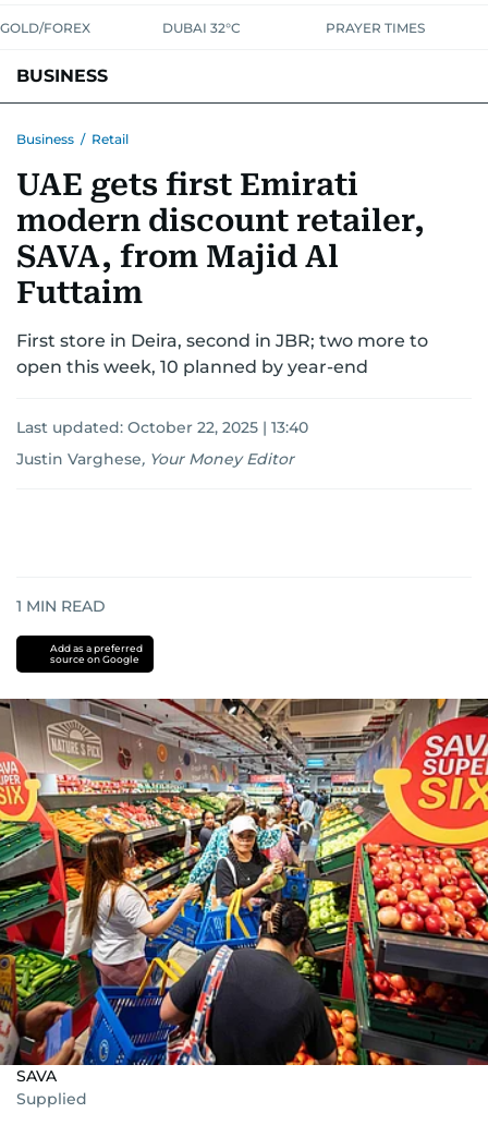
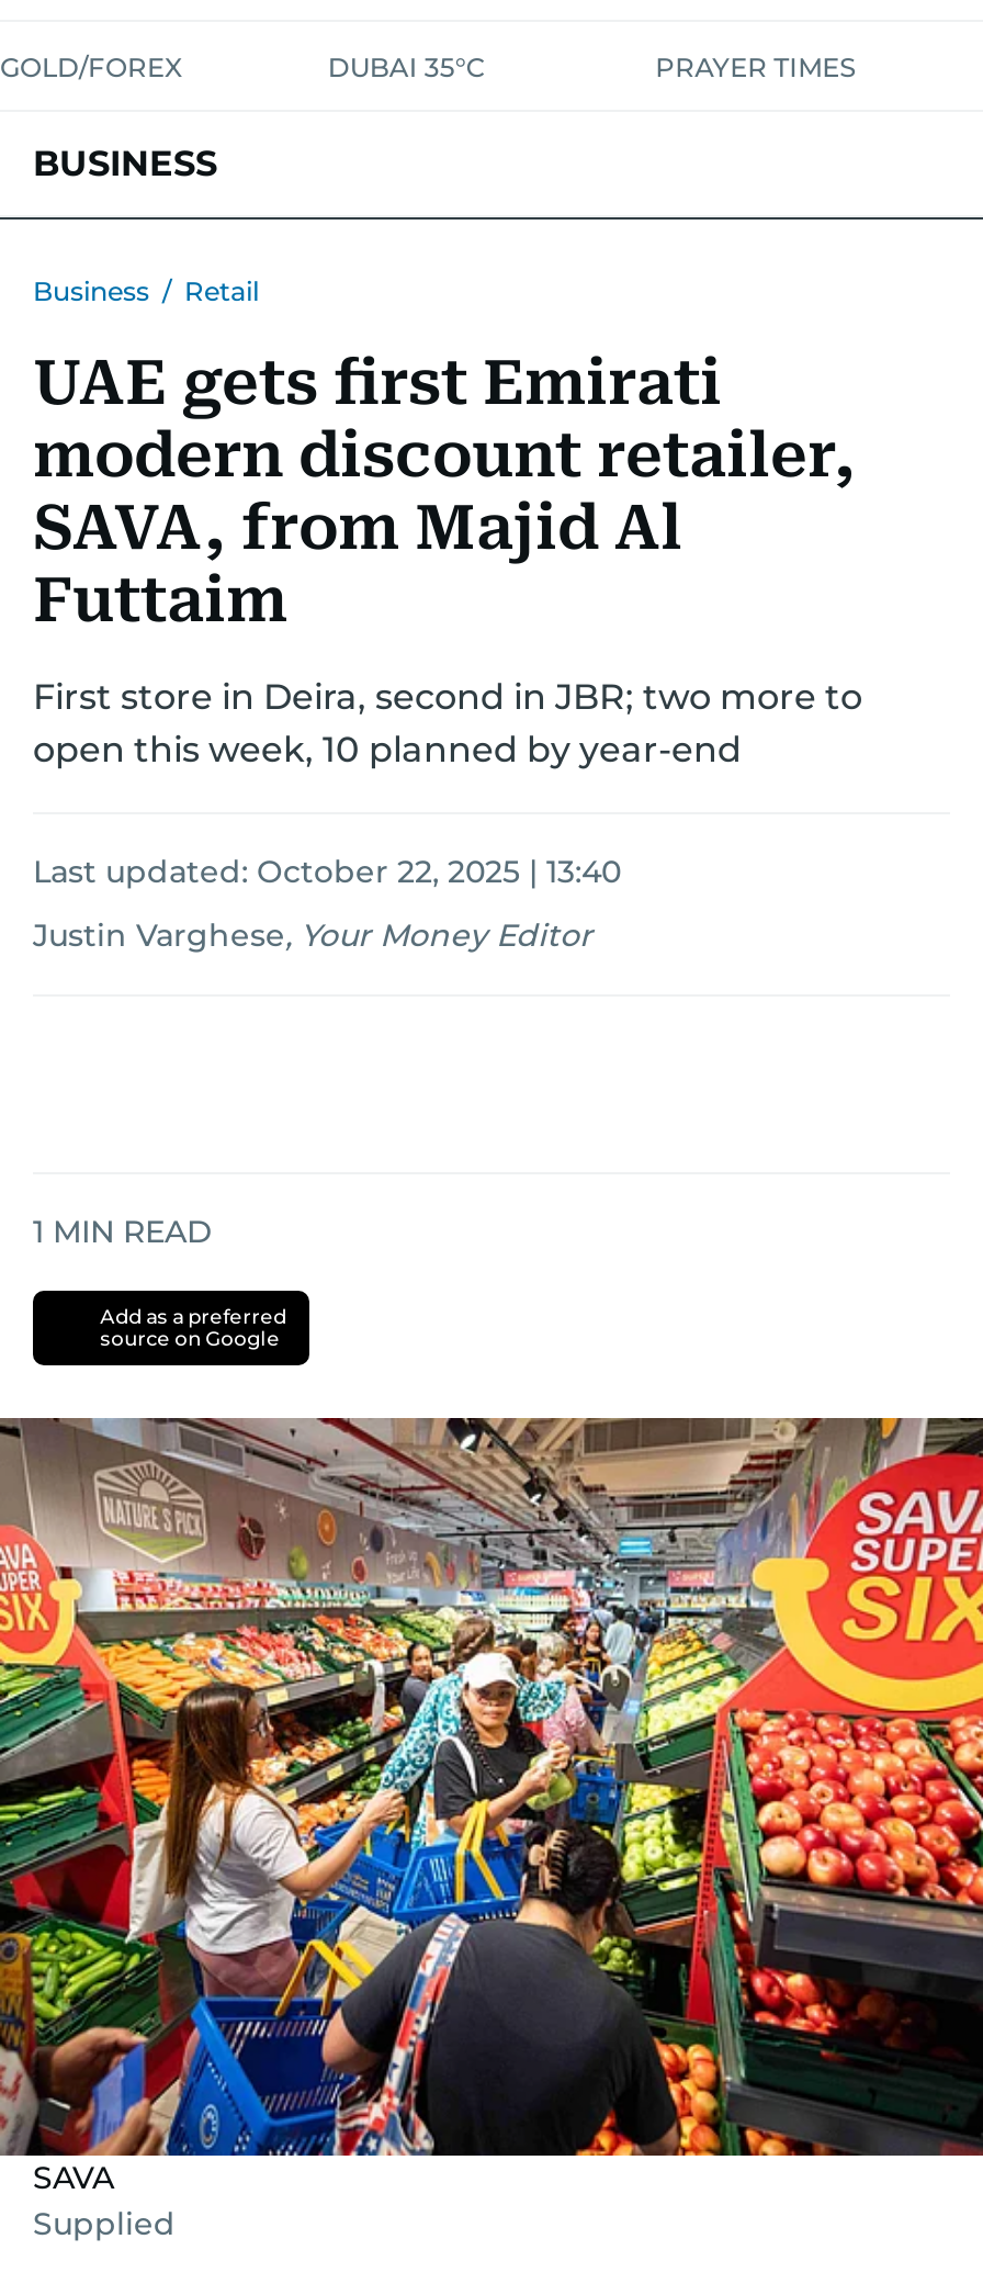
- DUBAI 32°C
+ DUBAI 35°C
